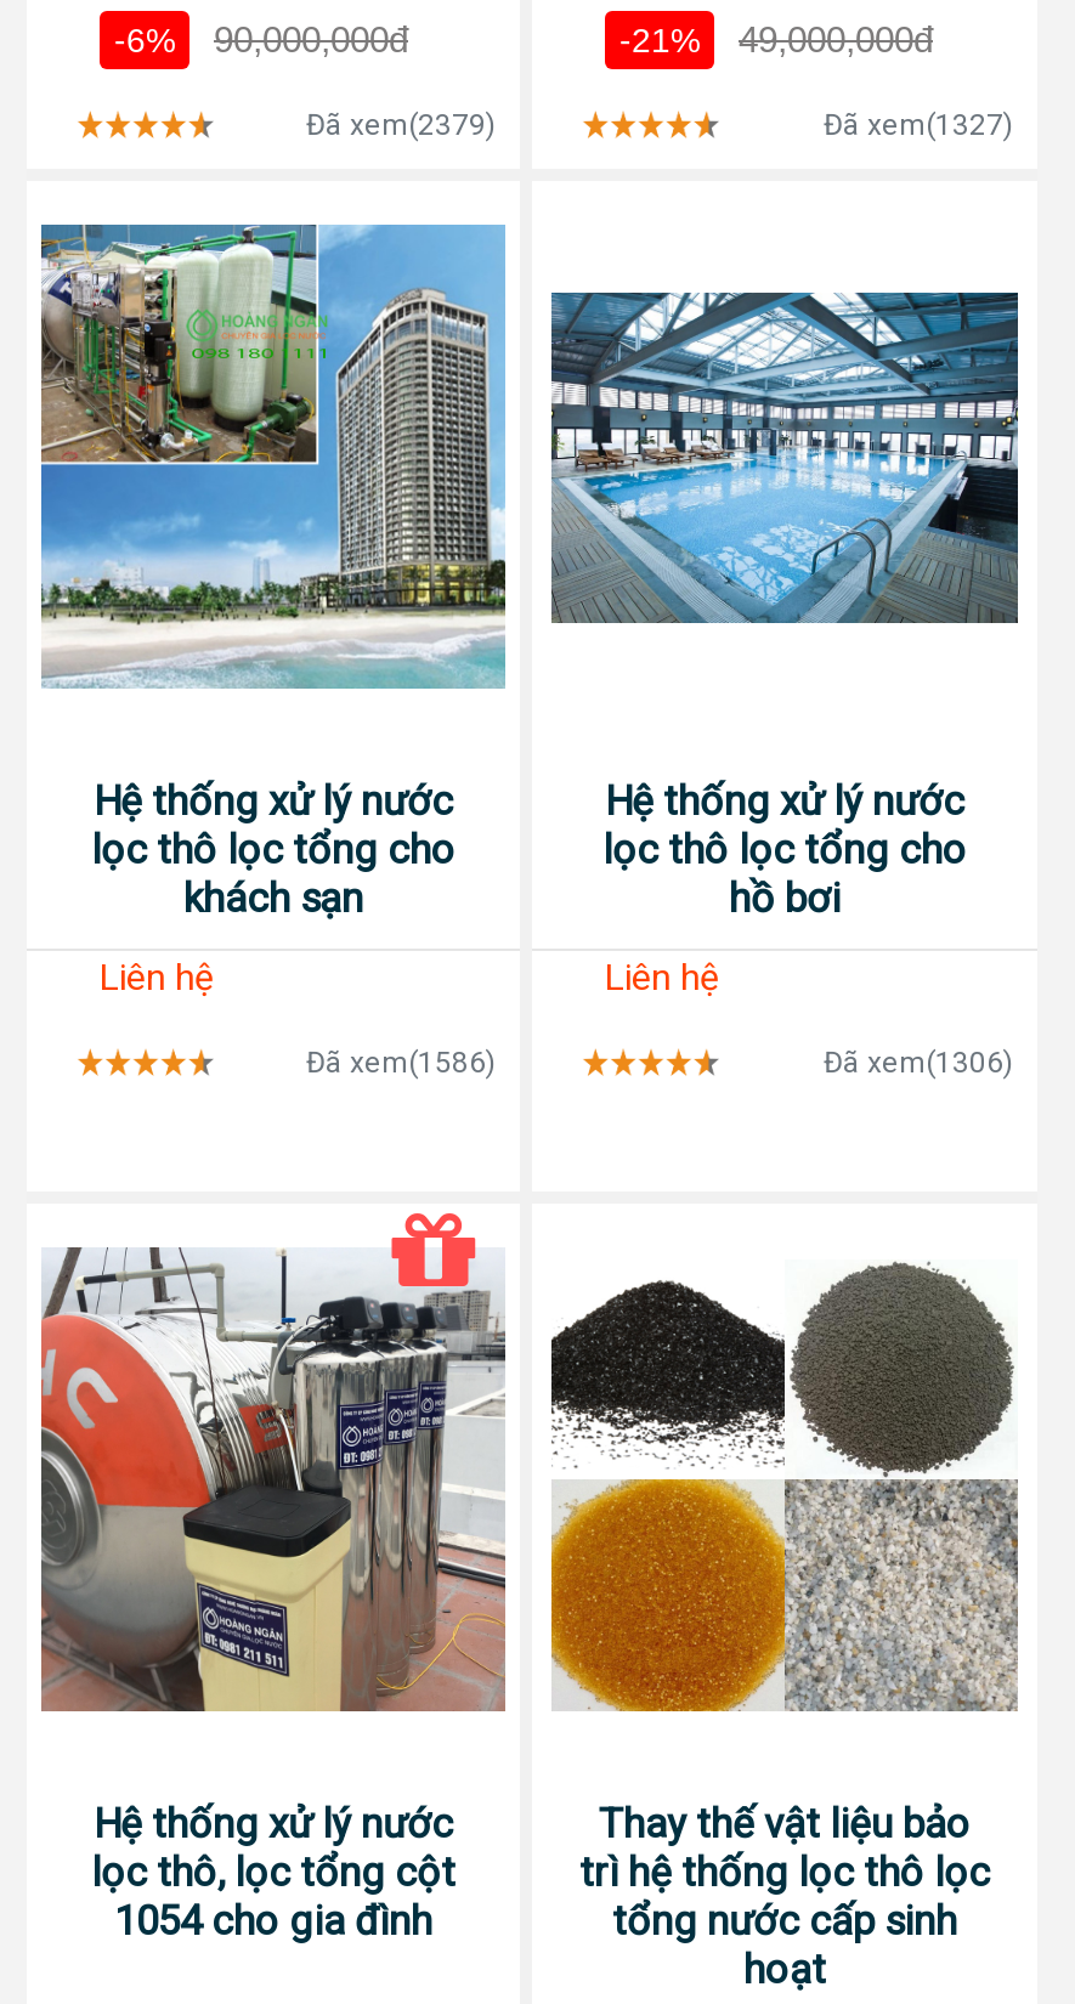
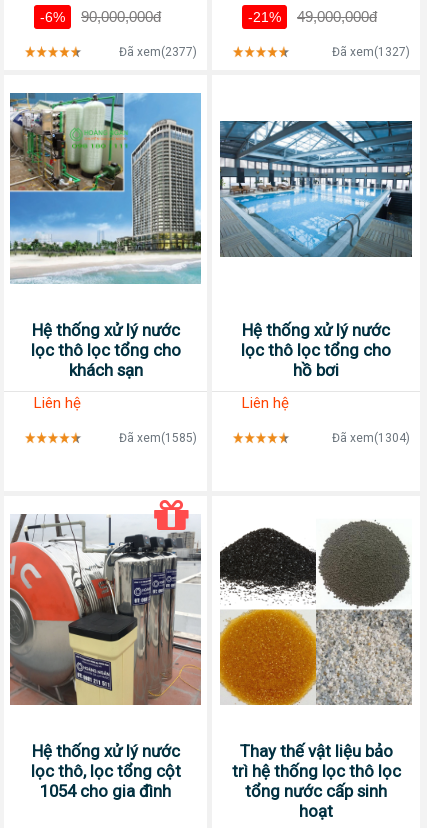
- Đã xem(2379)
+ Đã xem(2377)

- Đã xem(1586)
+ Đã xem(1585)

- Đã xem(1306)
+ Đã xem(1304)
